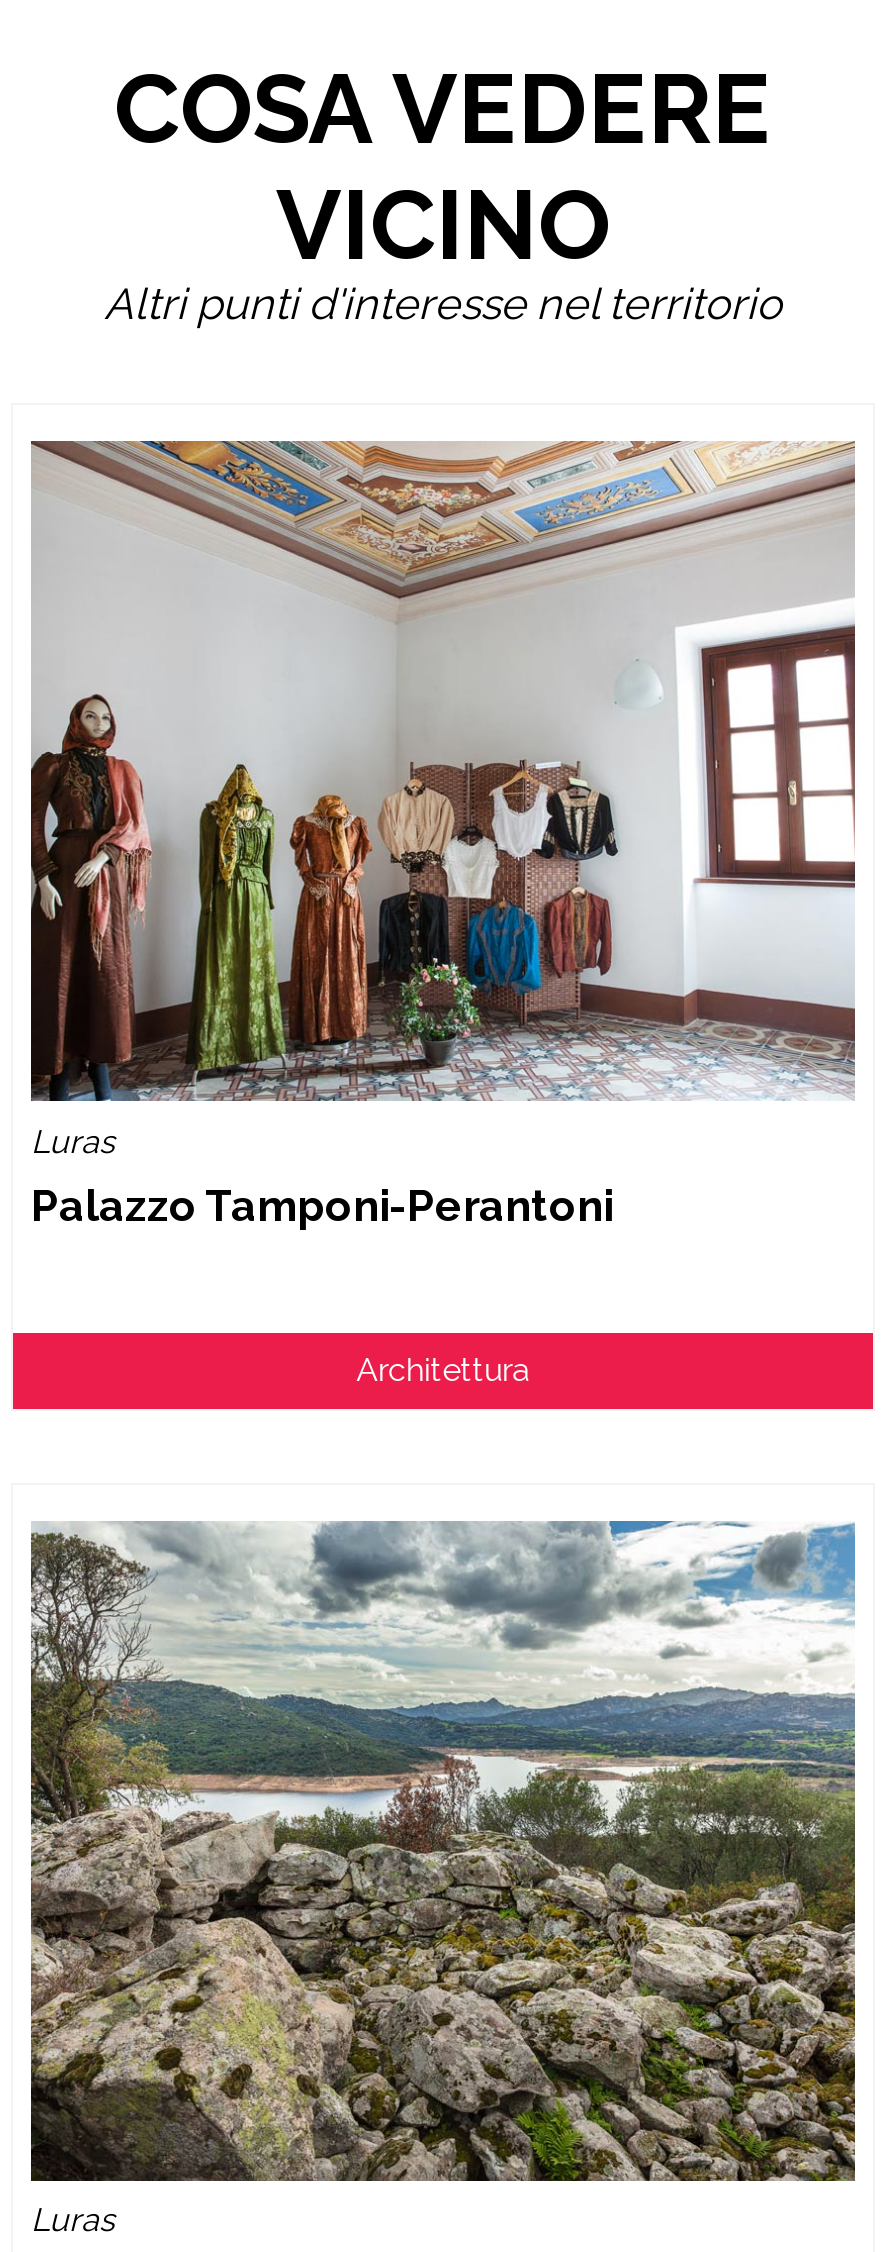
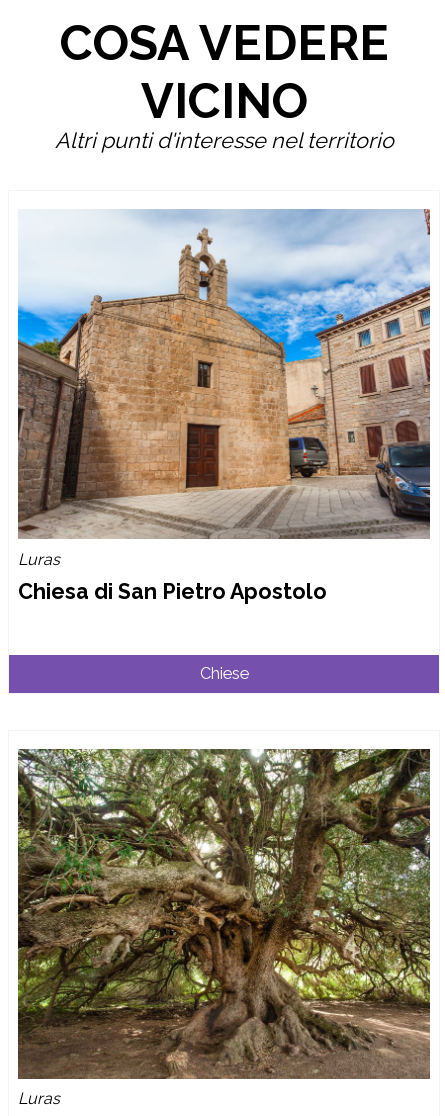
- [image]
- Palazzo Tamponi-Perantoni
+ [image]
+ Chiesa di San Pietro Apostolo

- Architettura
+ Chiese

- [image]
+ [image]
